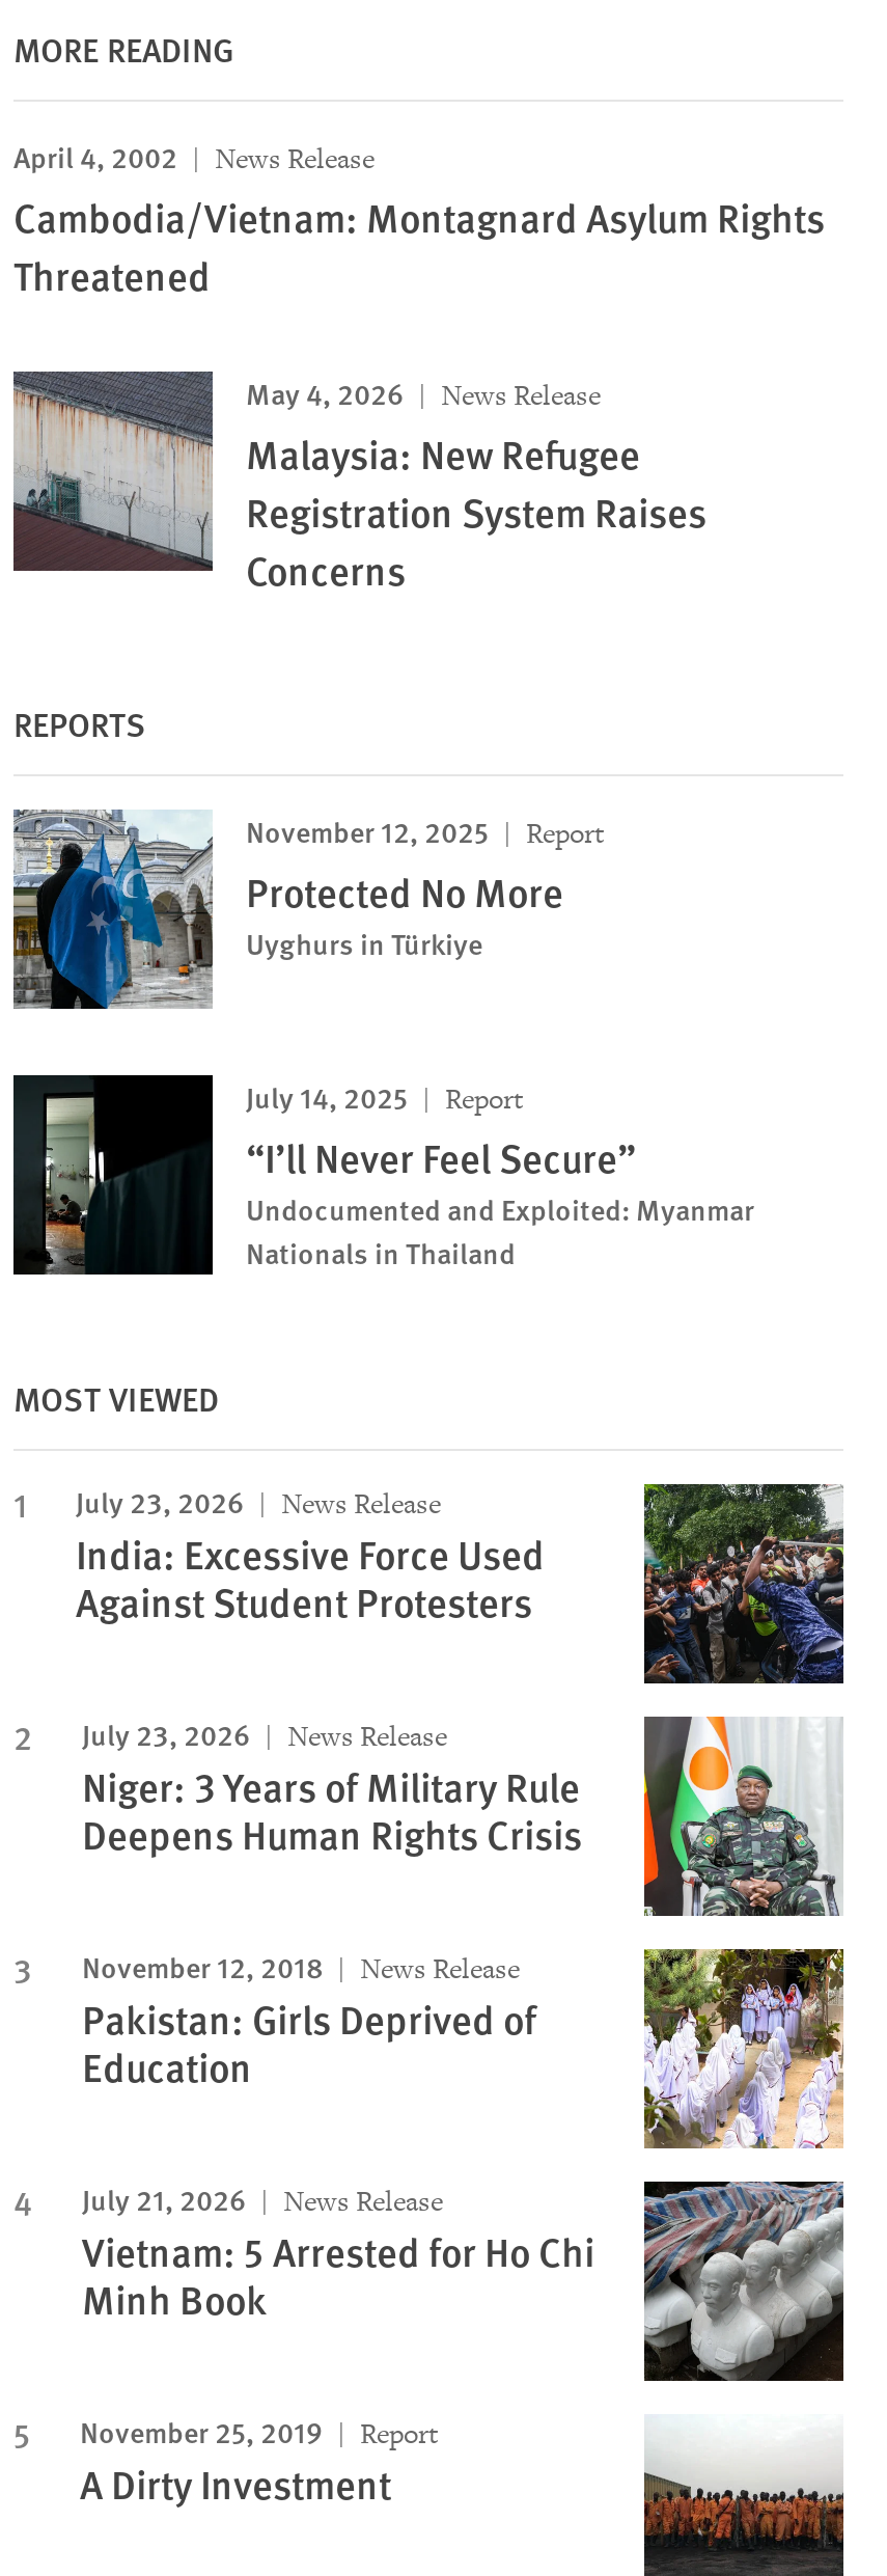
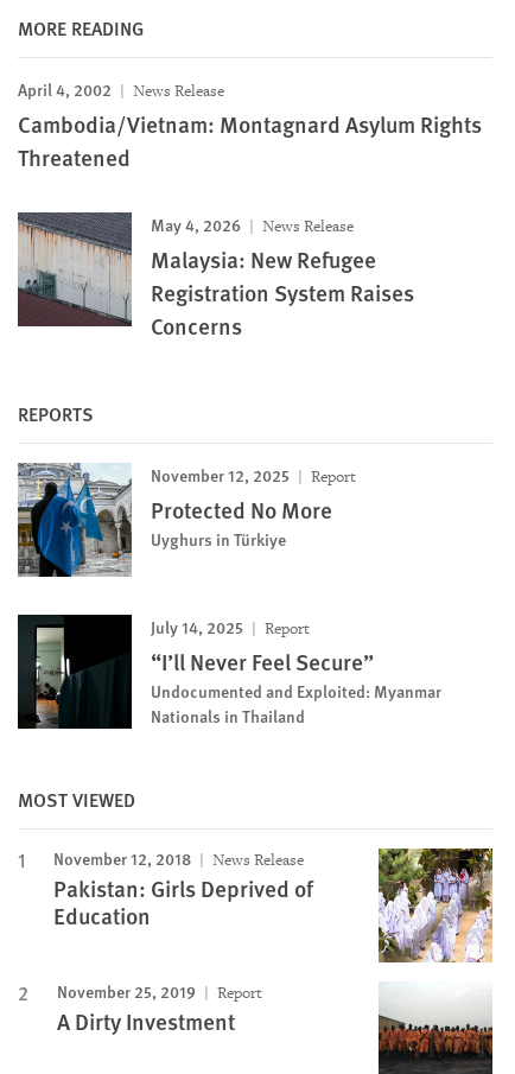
- [image]
- July 23, 2026
- News Release
- India: Excessive Force Used
- Against Student Protesters
- July 23, 2026
- News Release
- Niger: 3 Years of Military Rule
- Deepens Human Rights Crisis

- [image]

- [image]
- July 21, 2026
- News Release
- Vietnam: 5 Arrested for Ho Chi
- Minh Book
